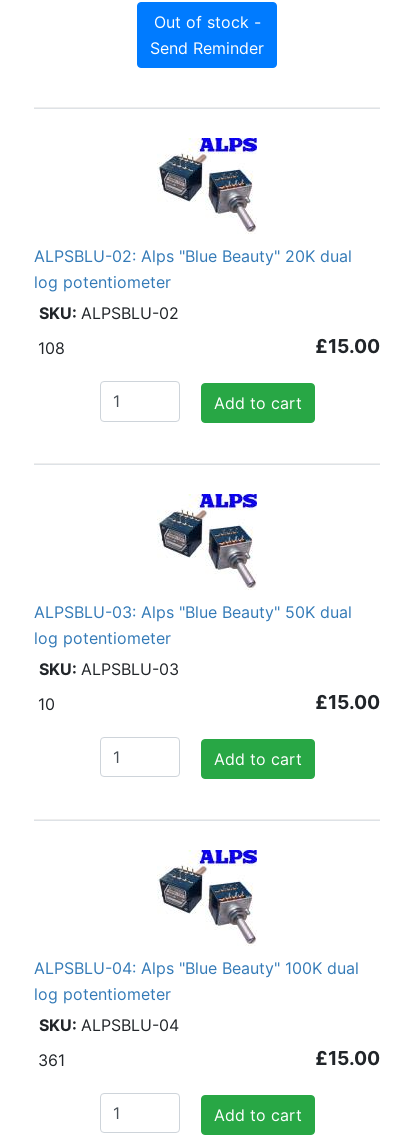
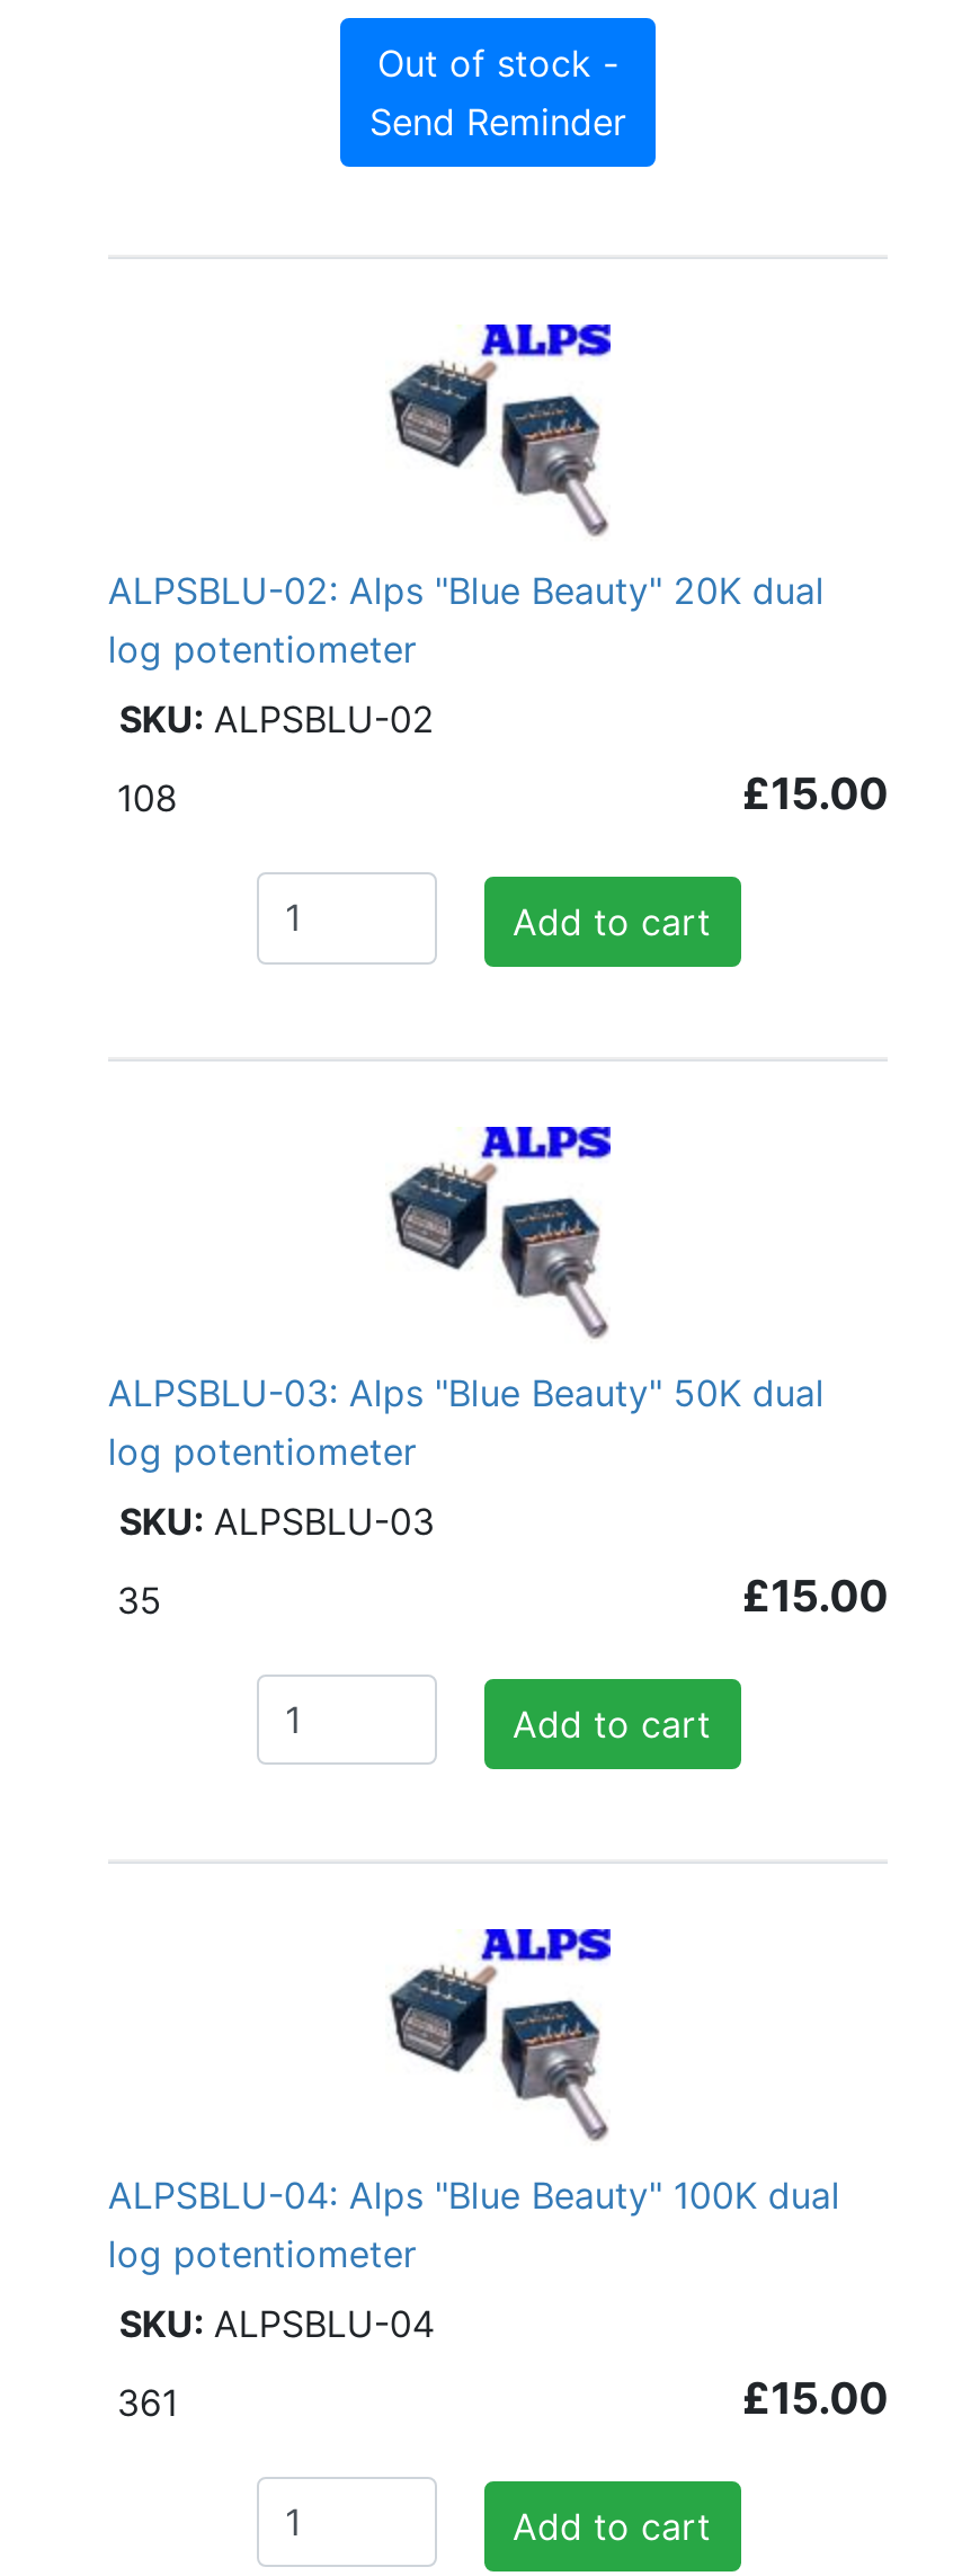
- 10
+ 35
